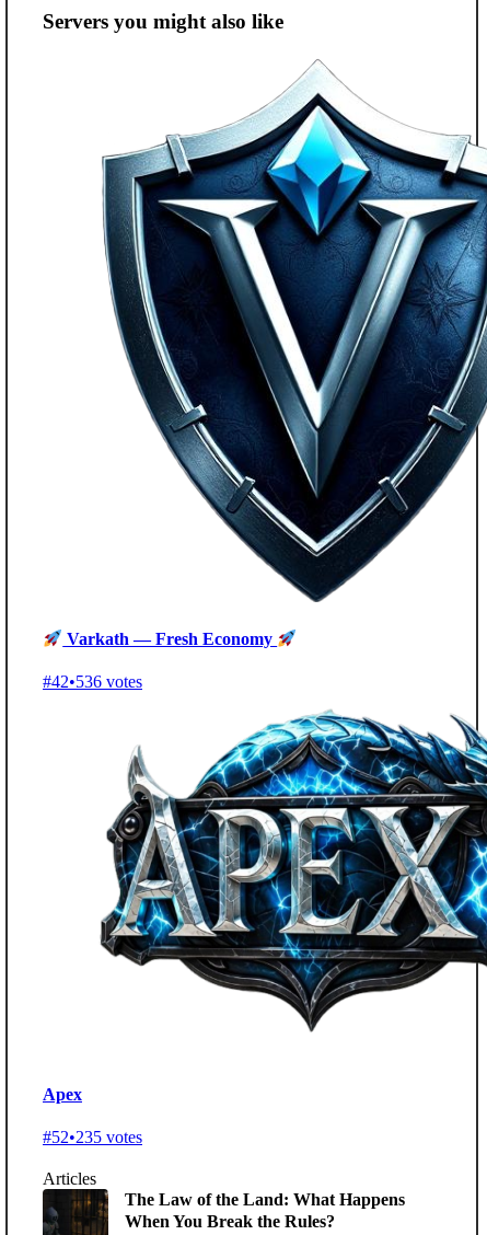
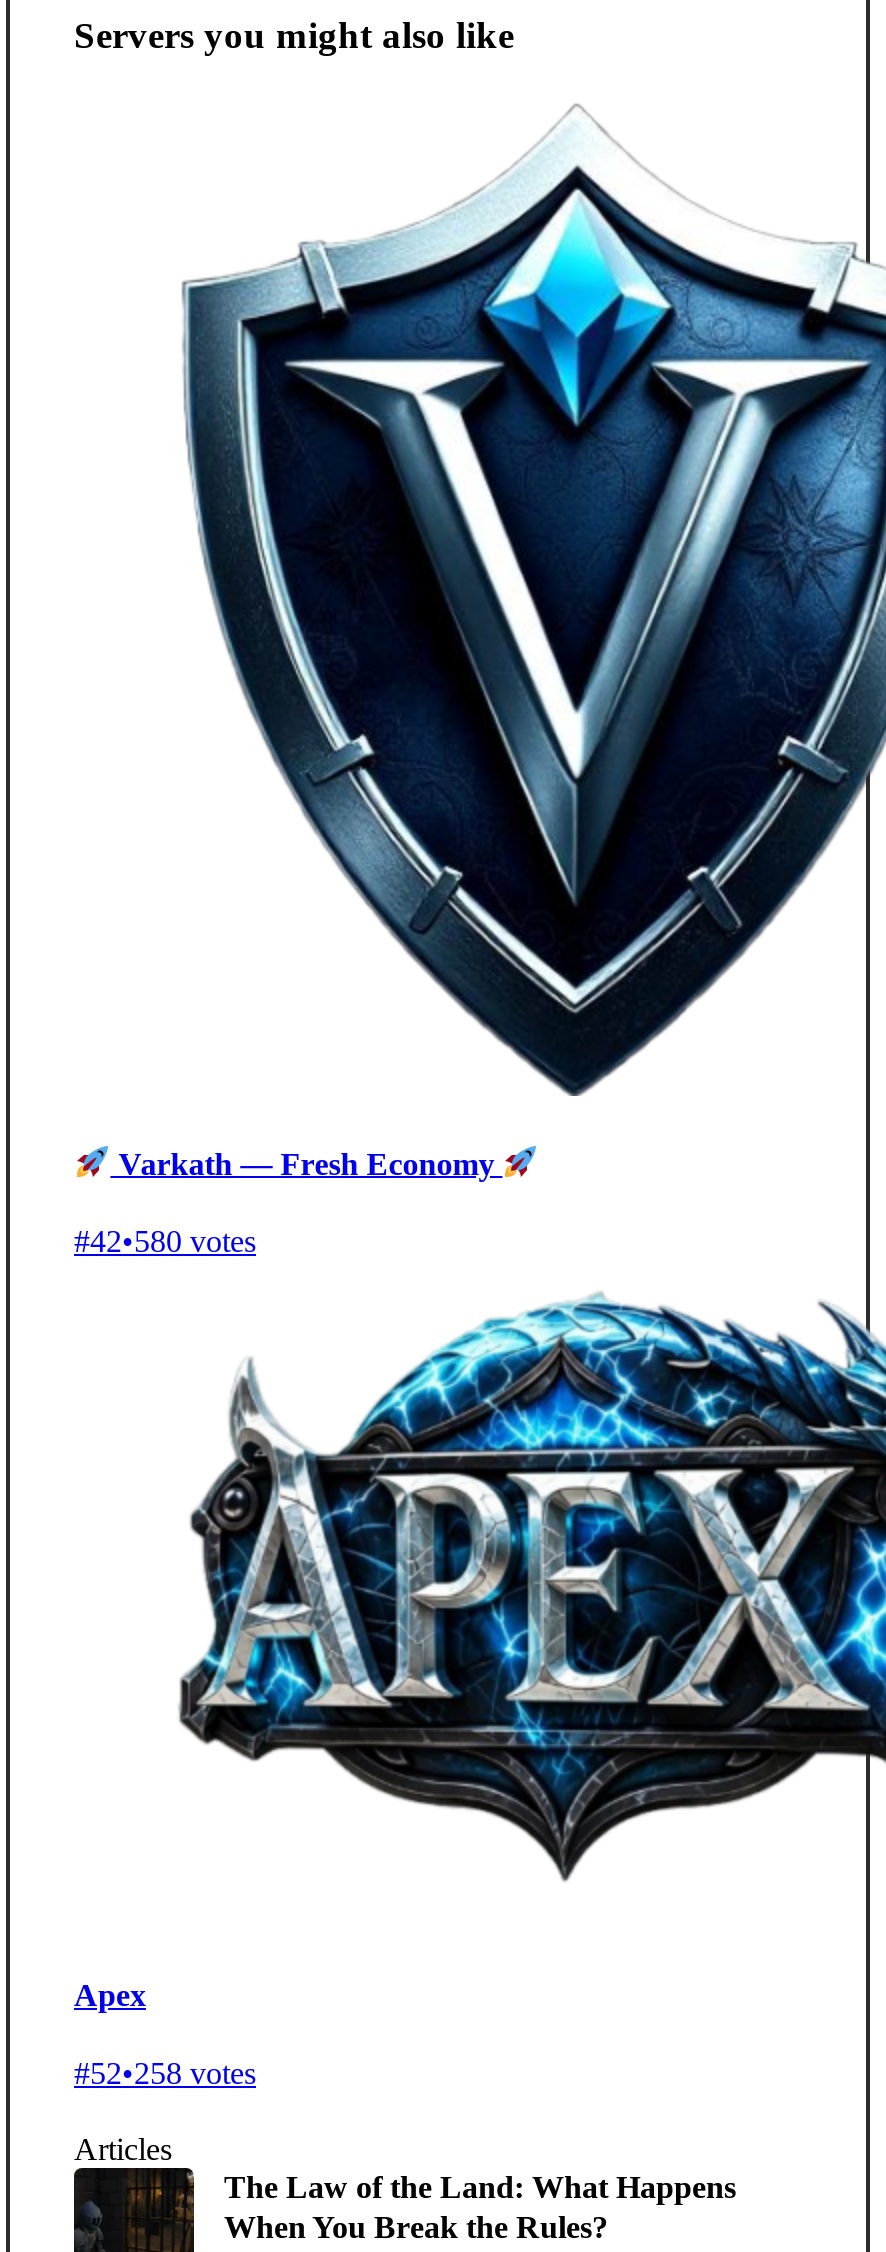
- #42•536 votes
+ #42•580 votes

- #52•235 votes
+ #52•258 votes
